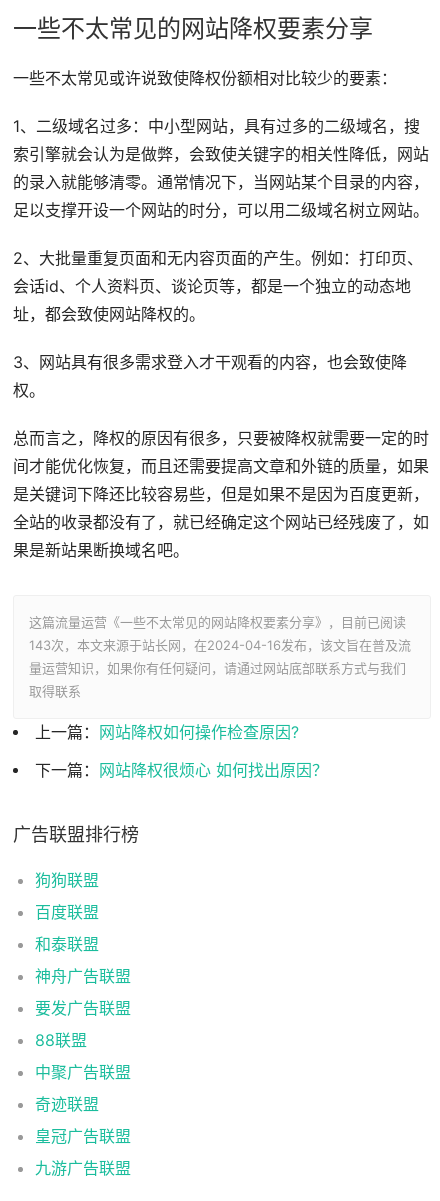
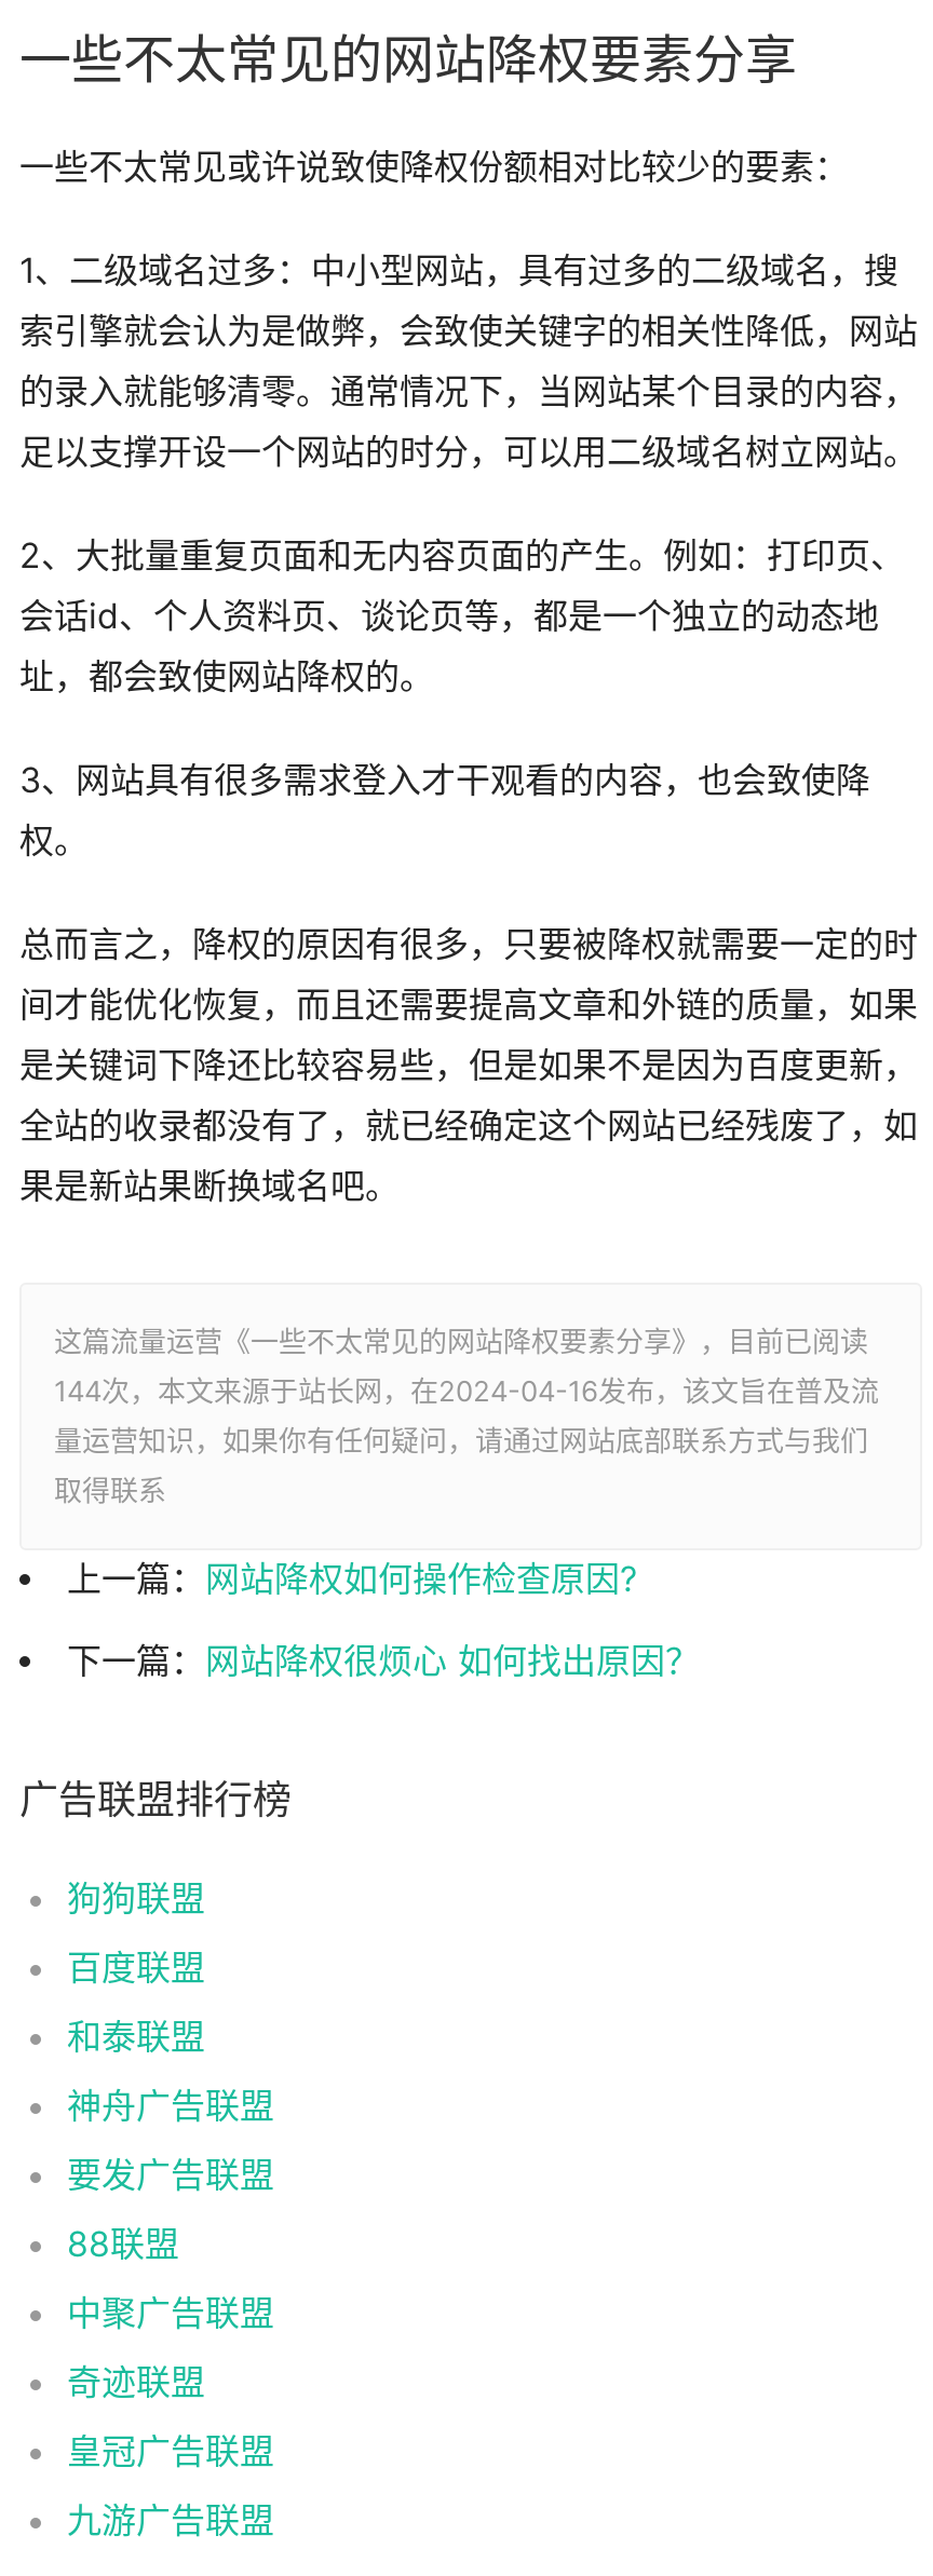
- 143次，本文来源于站长网，在2024-04-16发布，该文旨在普及流
+ 144次，本文来源于站长网，在2024-04-16发布，该文旨在普及流
